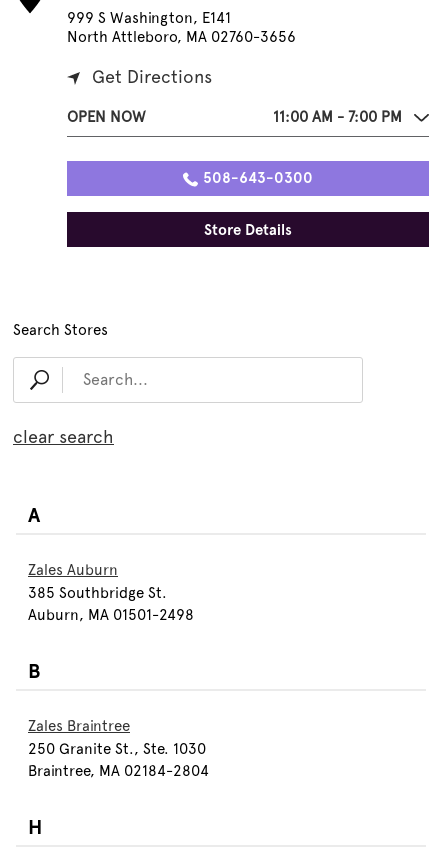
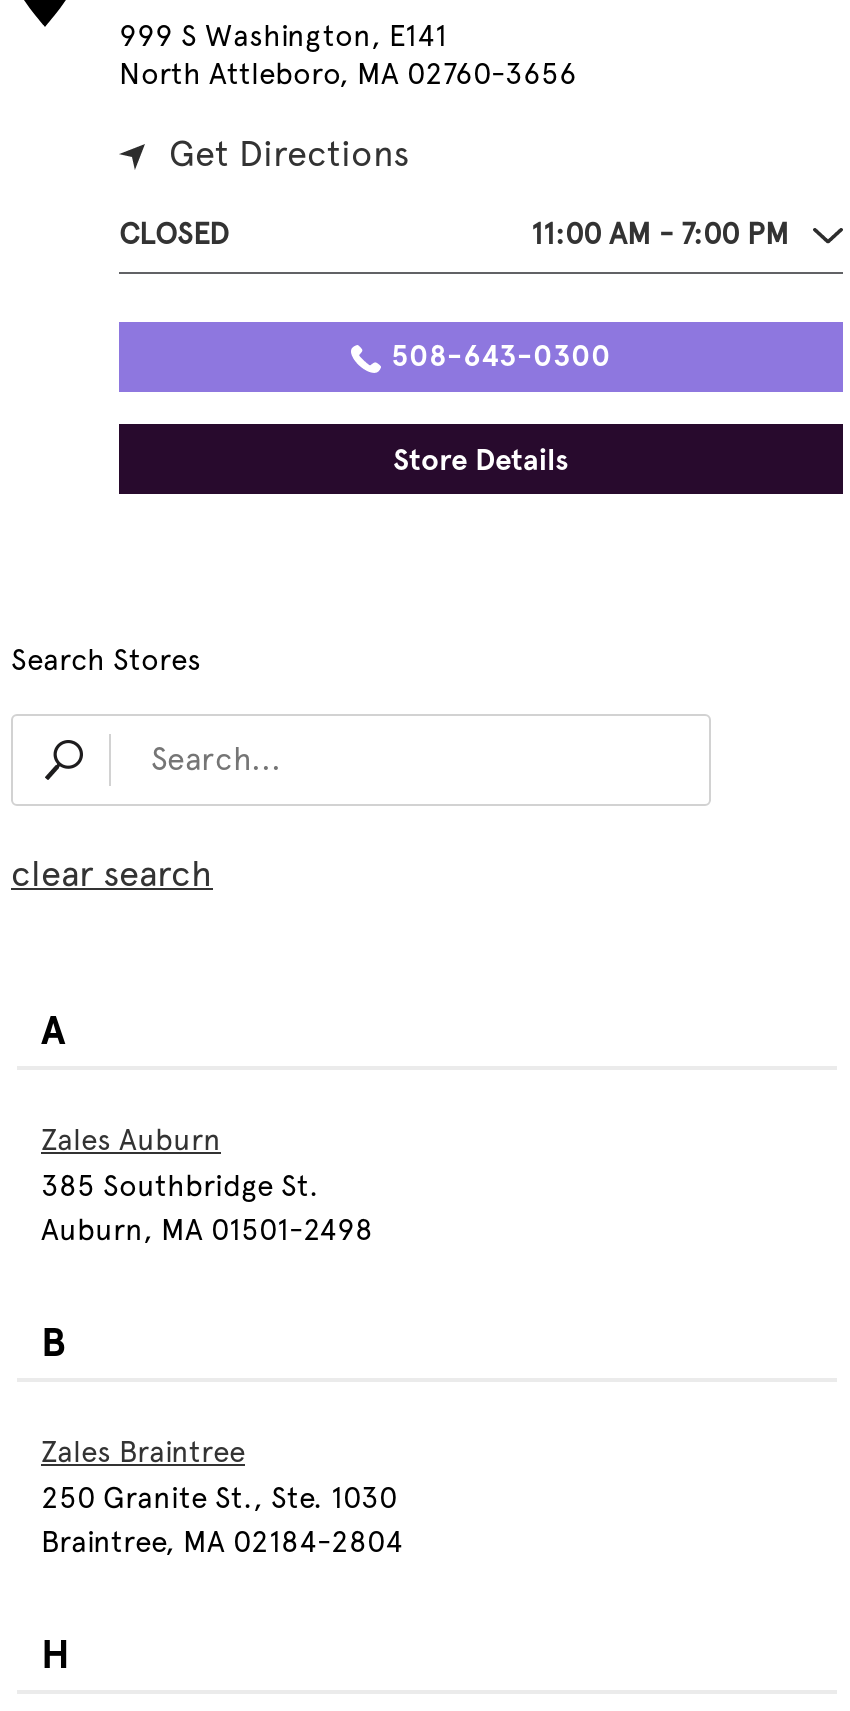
- OPEN NOW
+ CLOSED
